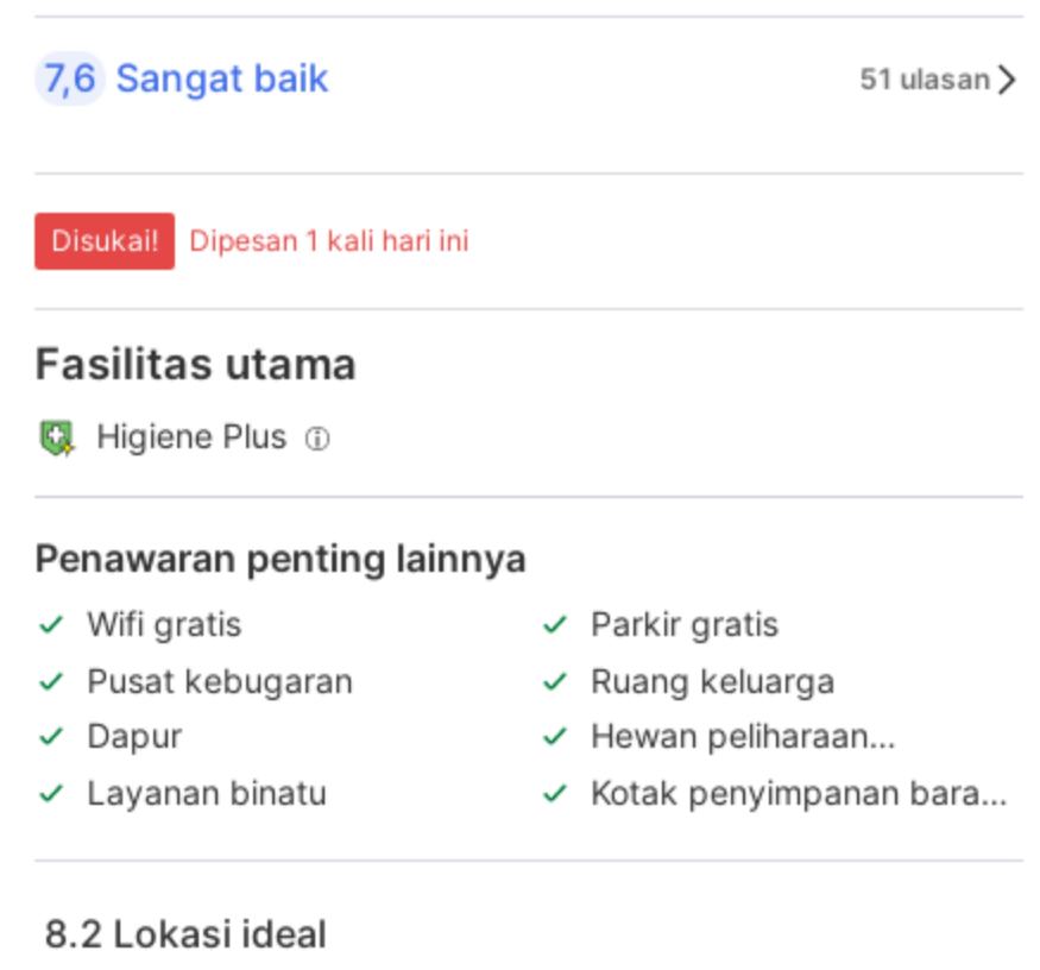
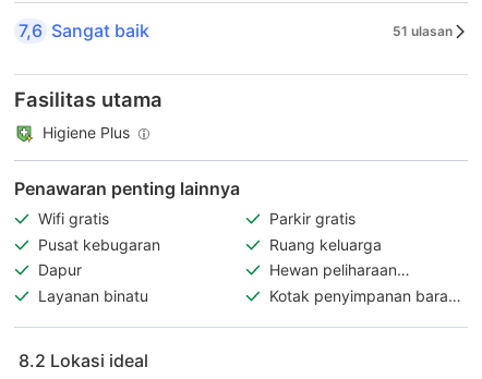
- Disukai!
- Dipesan 1 kali hari ini
